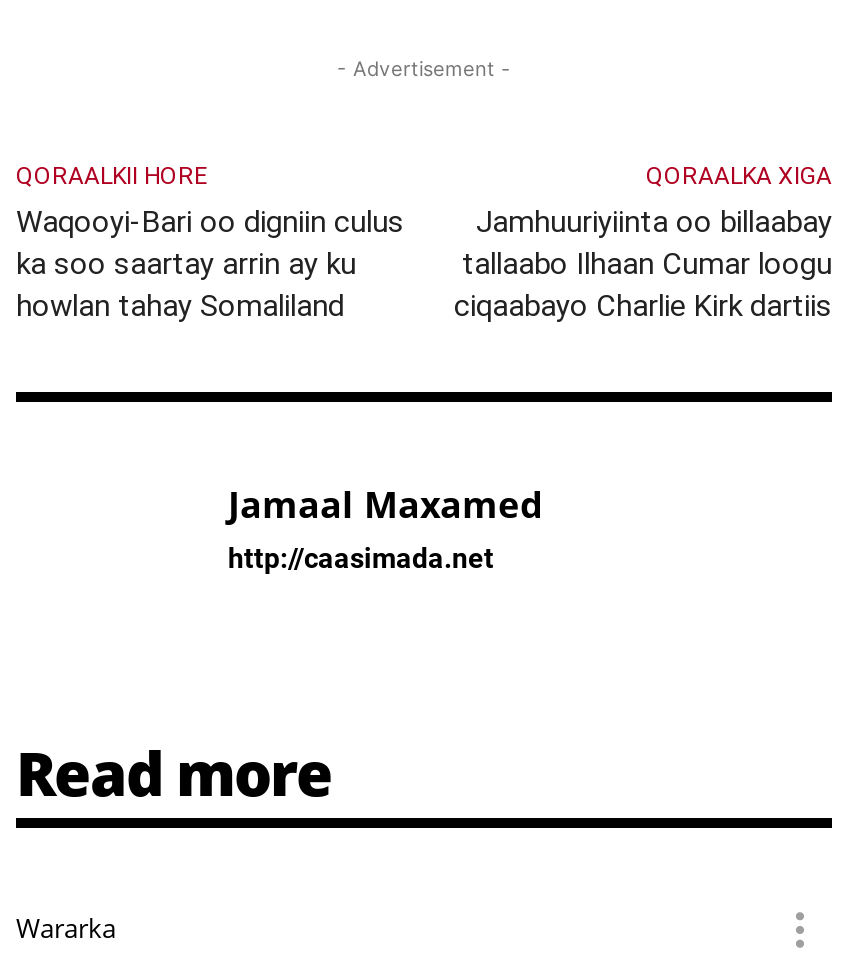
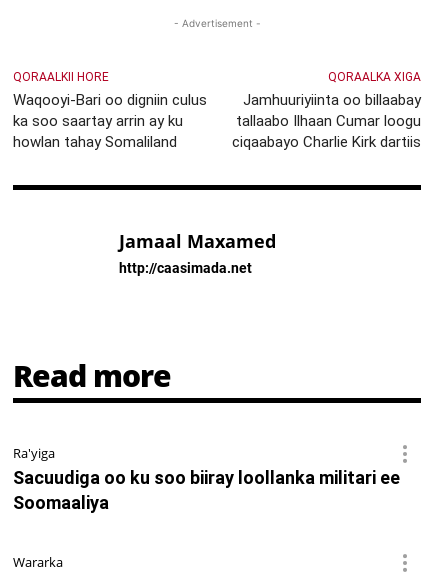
+ Ra'yiga
+ Sacuudiga oo ku soo biiray loollanka militari ee
+ Soomaaliya
